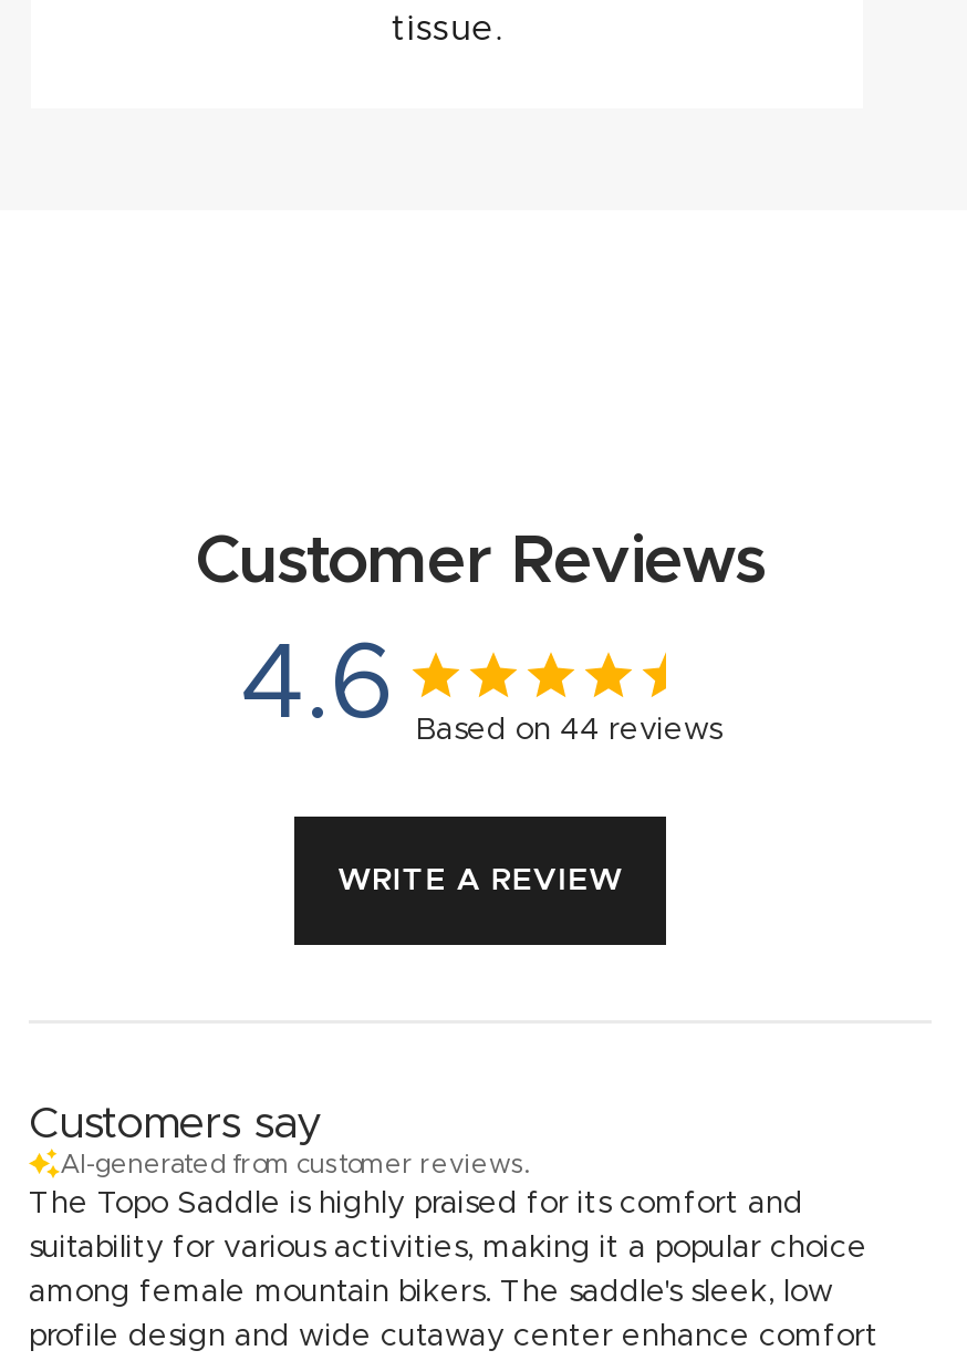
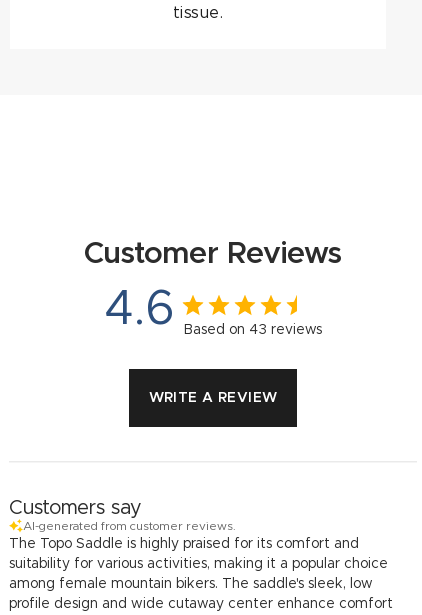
- Based on 44 reviews
+ Based on 43 reviews
